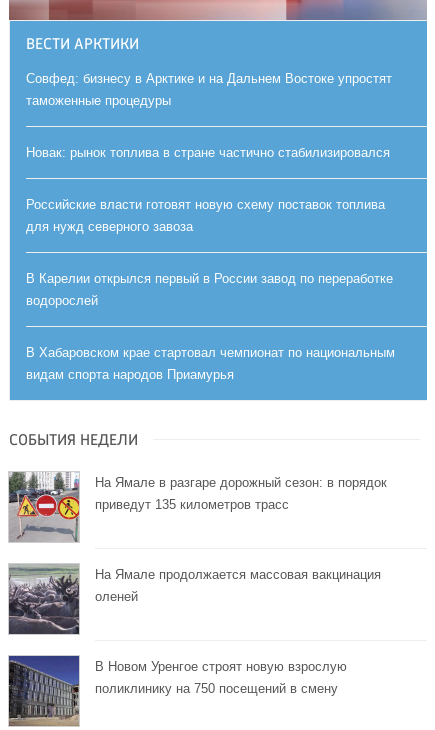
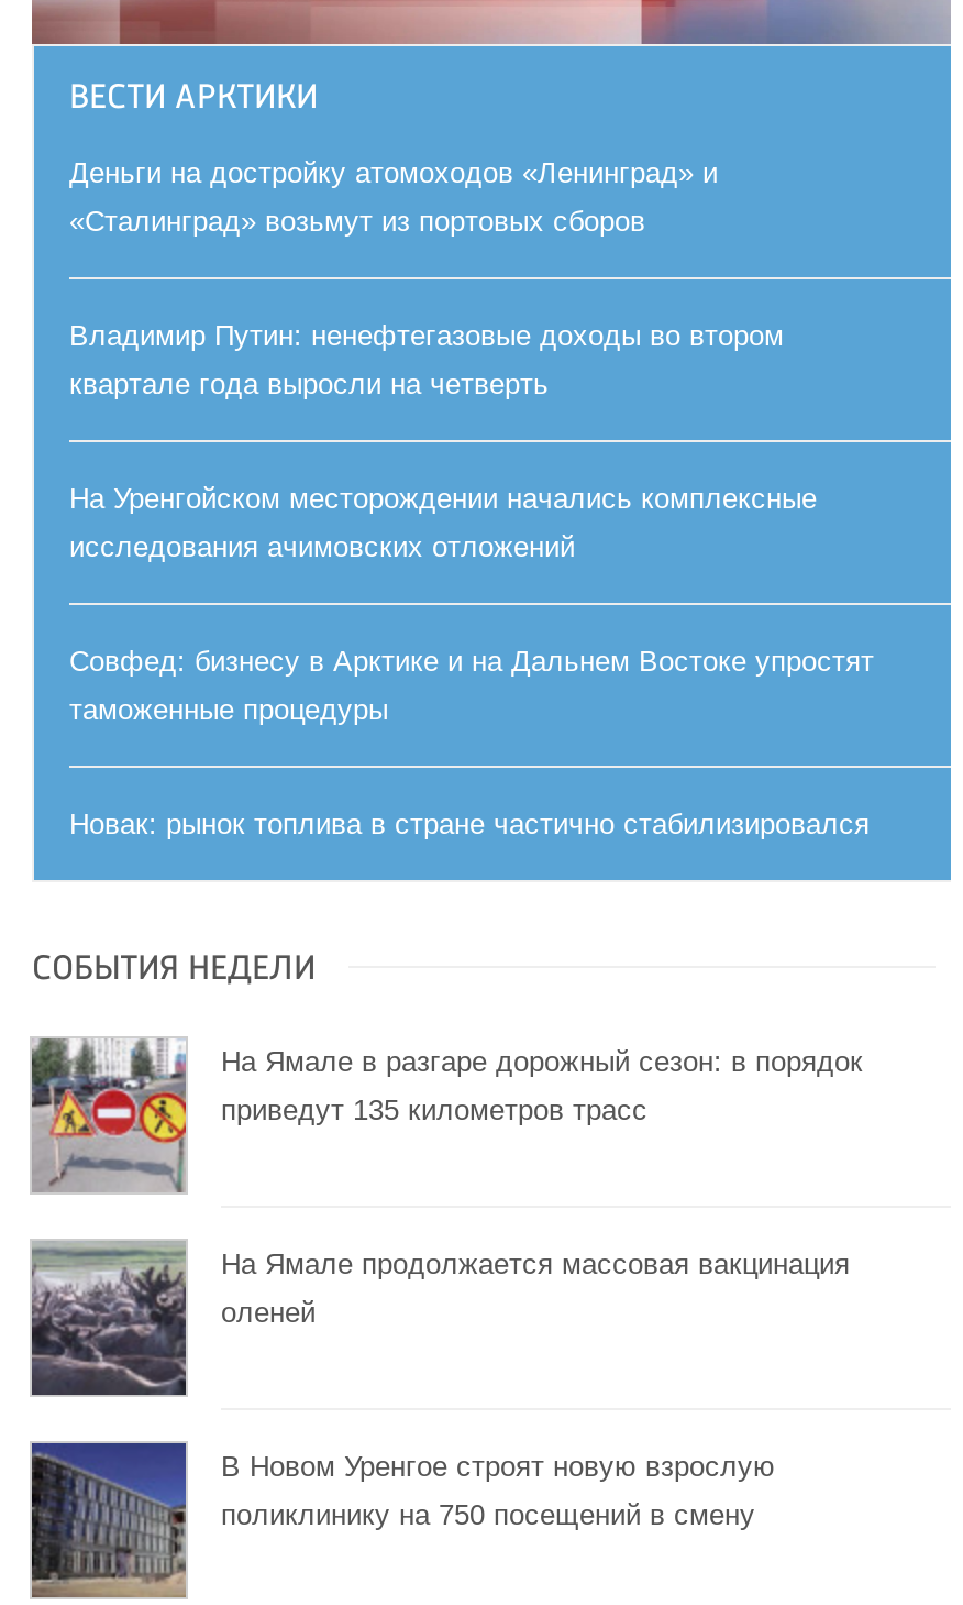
+ Деньги на достройку атомоходов «Ленинград» и
+ «Сталинград» возьмут из портовых сборов
+ Владимир Путин: ненефтегазовые доходы во втором
+ квартале года выросли на четверть
+ На Уренгойском месторождении начались комплексные
+ исследования ачимовских отложений

moved down: Совфед: бизнесу в Арктике и на Дальнем Востоке упростят | таможенные процедуры | Новак: рынок топлива в стране частично стабилизировался

- Российские власти готовят новую схему поставок топлива
- для нужд северного завоза
- В Карелии открылся первый в России завод по переработке
- водорослей
- В Хабаровском крае стартовал чемпионат по национальным
- видам спорта народов Приамурья
